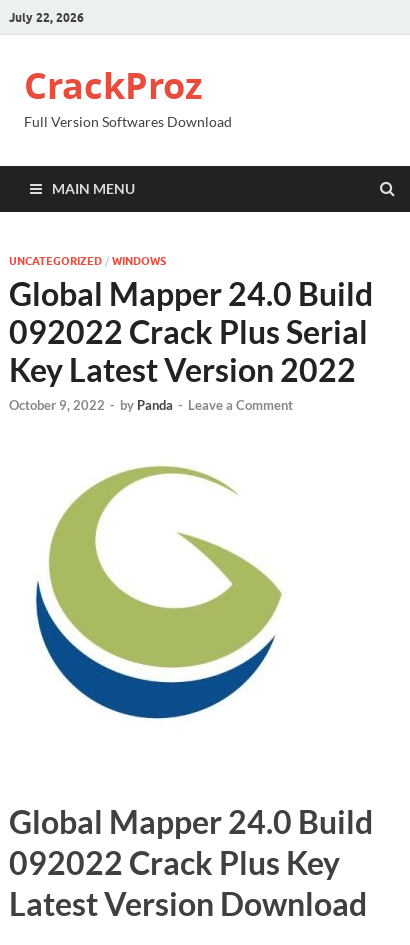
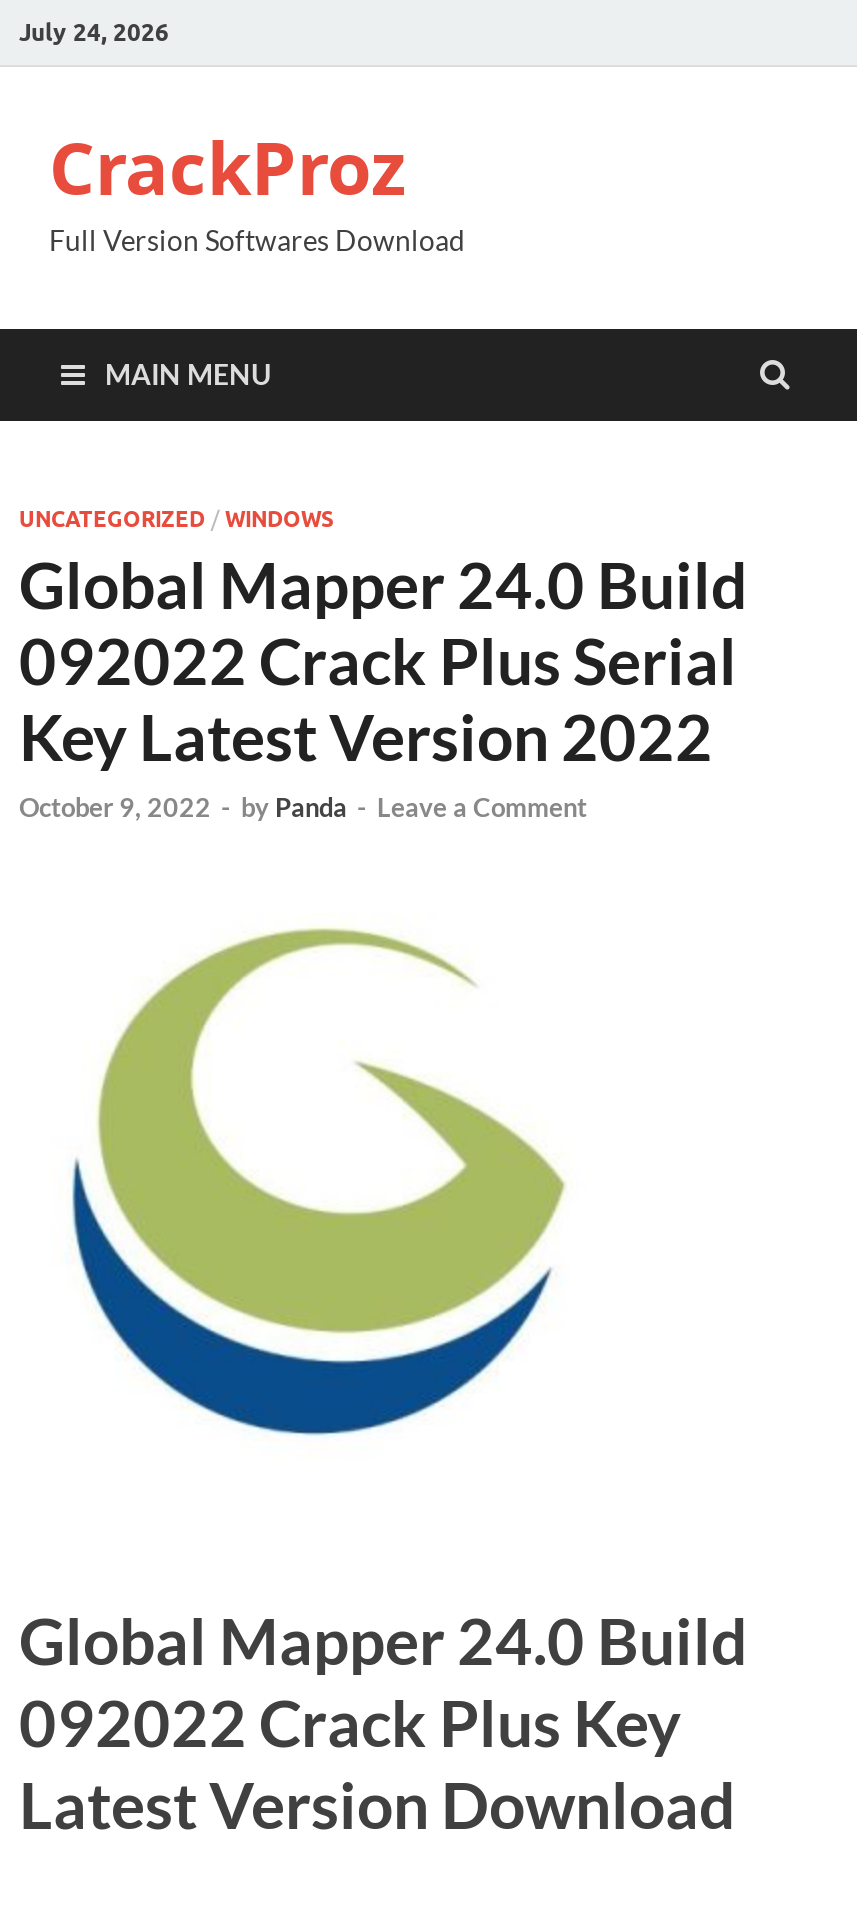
- July 22, 2026
+ July 24, 2026
